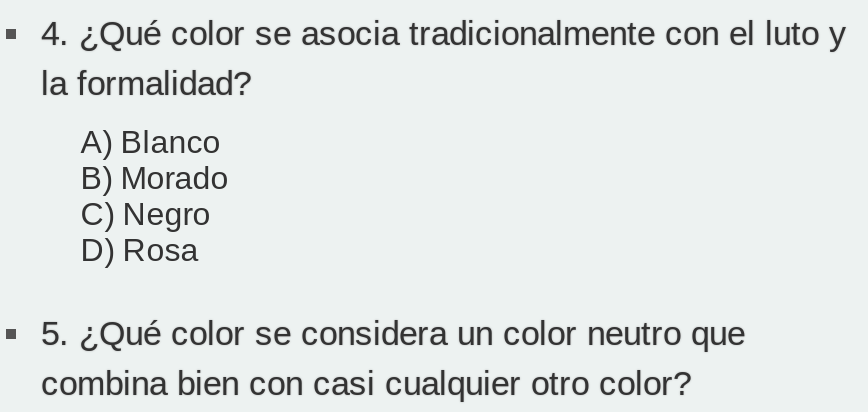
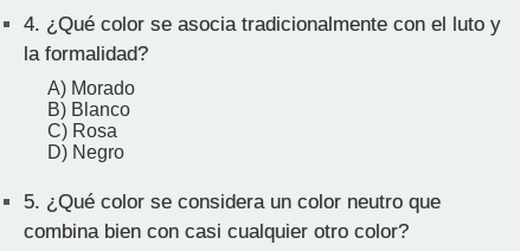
- A) Blanco
+ A) Morado

- B) Morado
+ B) Blanco

- C) Negro
+ C) Rosa

- D) Rosa
+ D) Negro
